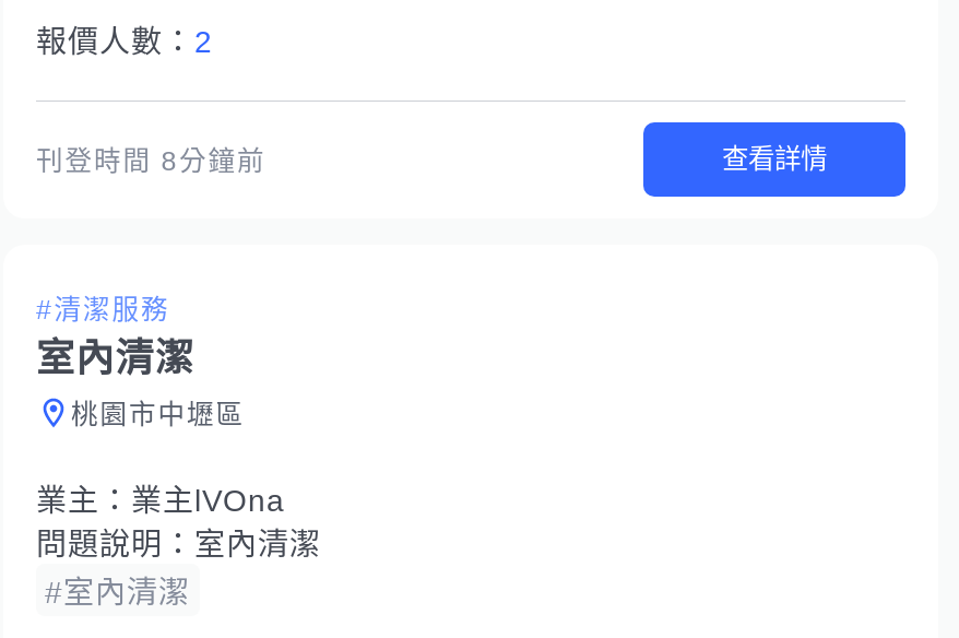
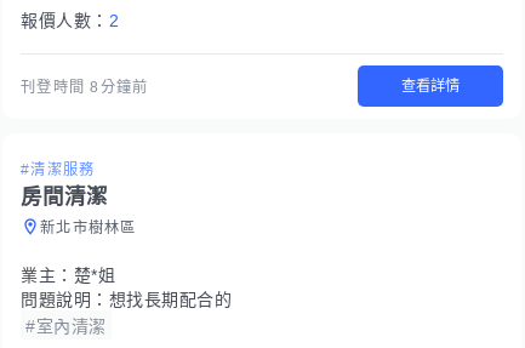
- 室內清潔
- 桃園市中壢區
+ 房間清潔
+ 新北市樹林區

- 業主：業主lVOna
- 問題說明：室內清潔
+ 業主：楚*姐
+ 問題說明：想找長期配合的
